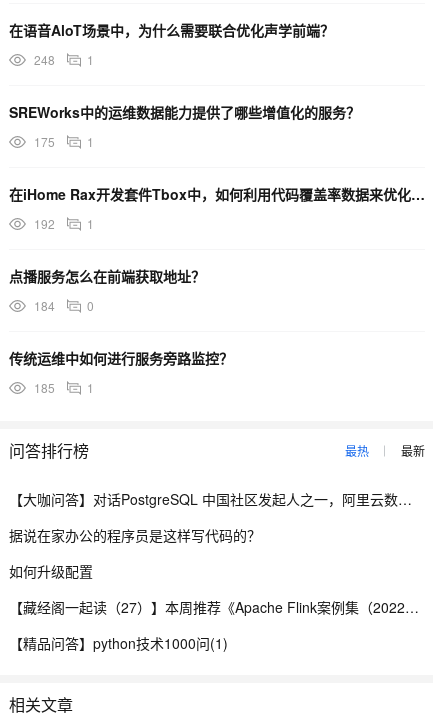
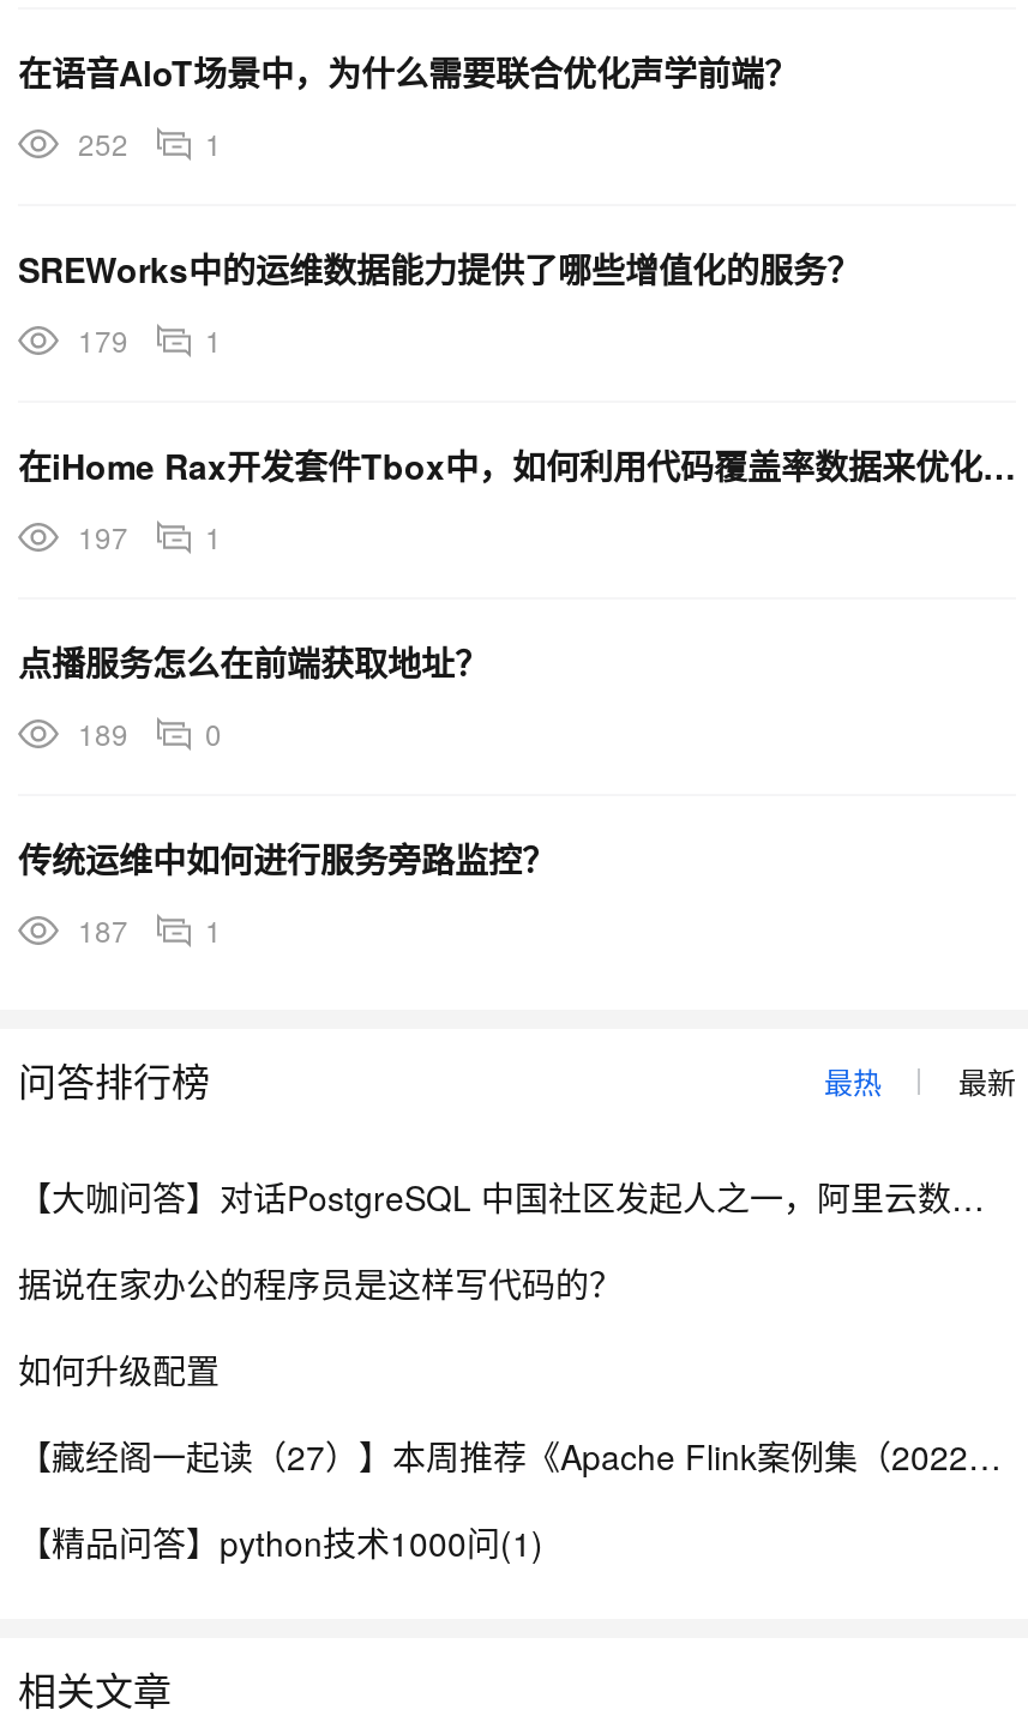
- 248 1
+ 252 1

- 175 1
+ 179 1

- 192 1
+ 197 1

- 184 0
+ 189 0

- 185 1
+ 187 1
